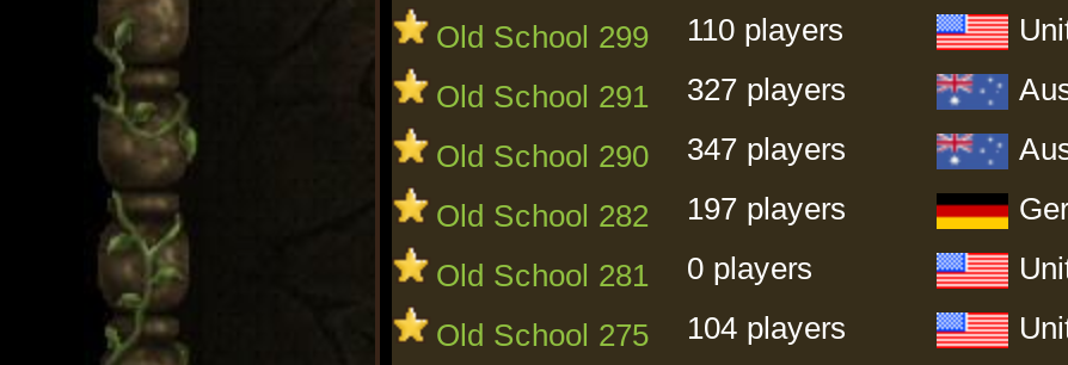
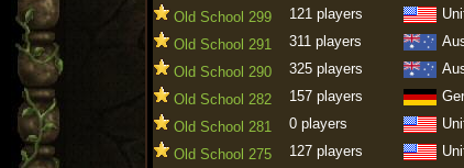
- Old School 299 110 players
+ Old School 299 121 players

- Old School 291 327 players
+ Old School 291 311 players

- Old School 290 347 players
+ Old School 290 325 players

- Old School 282 197 players
+ Old School 282 157 players

- Old School 275 104 players
+ Old School 275 127 players
